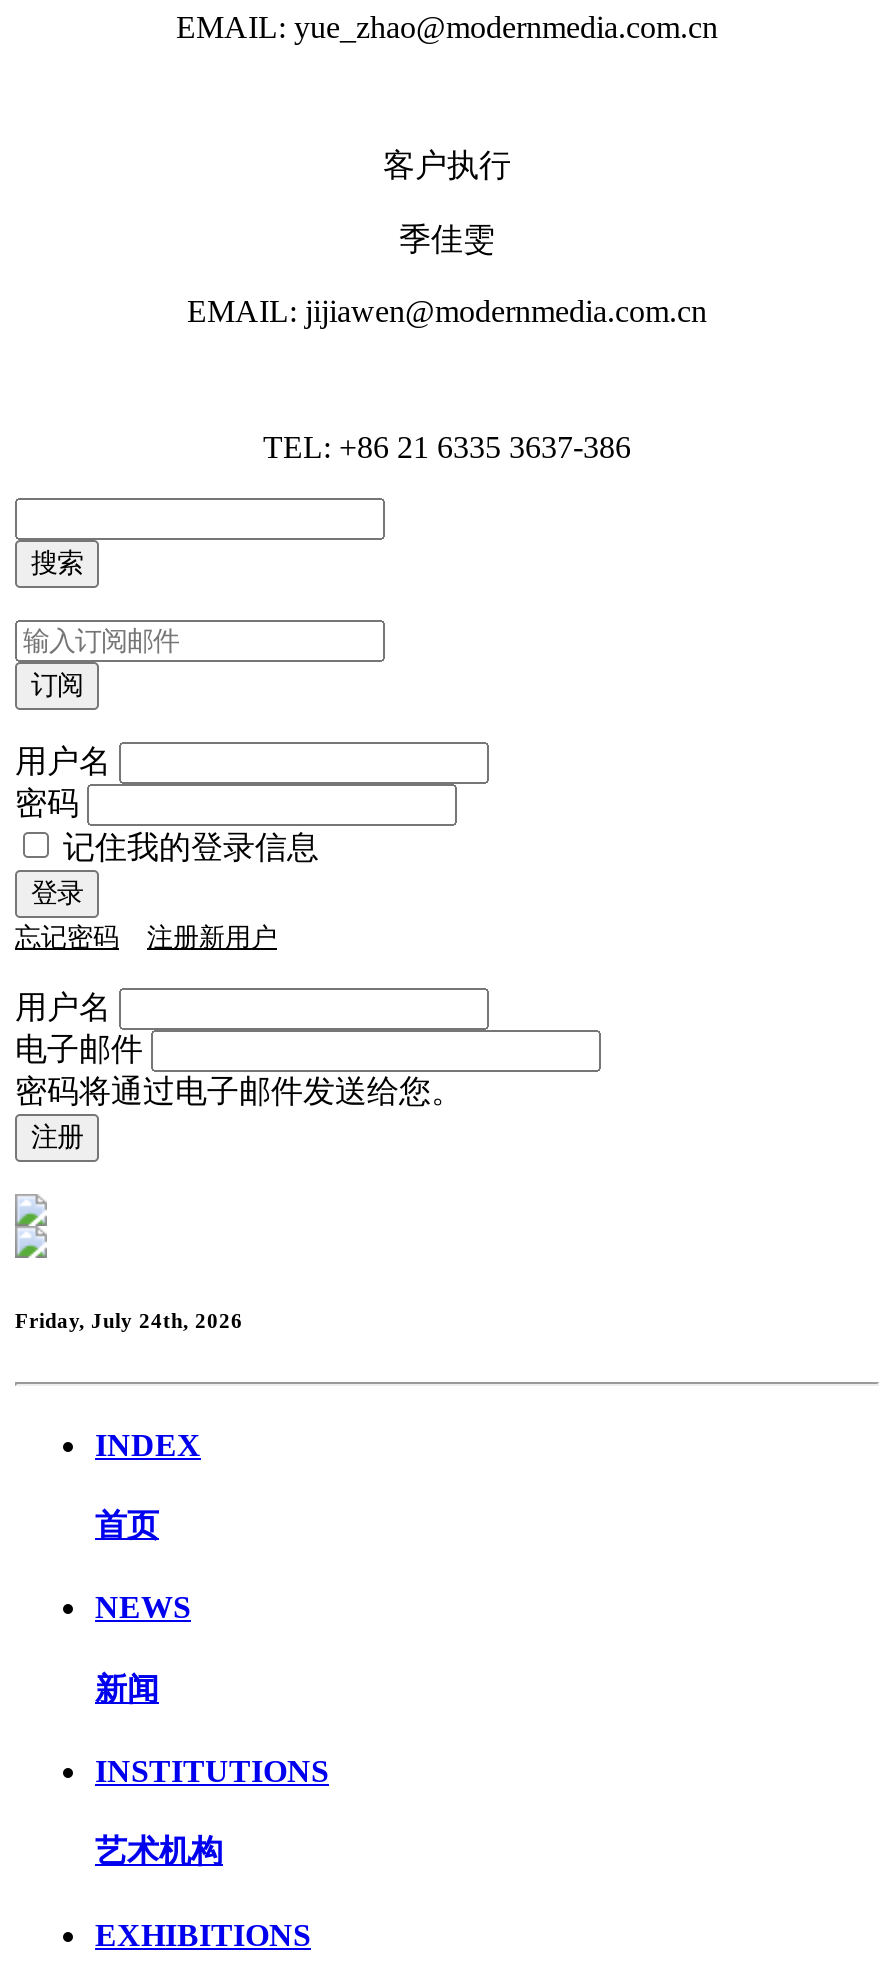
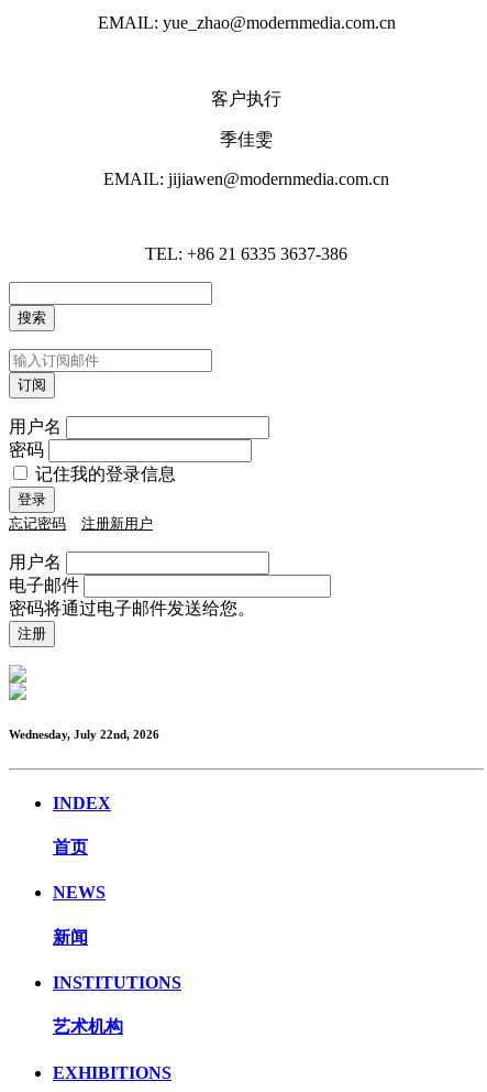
- Friday, July 24th, 2026
+ Wednesday, July 22nd, 2026
